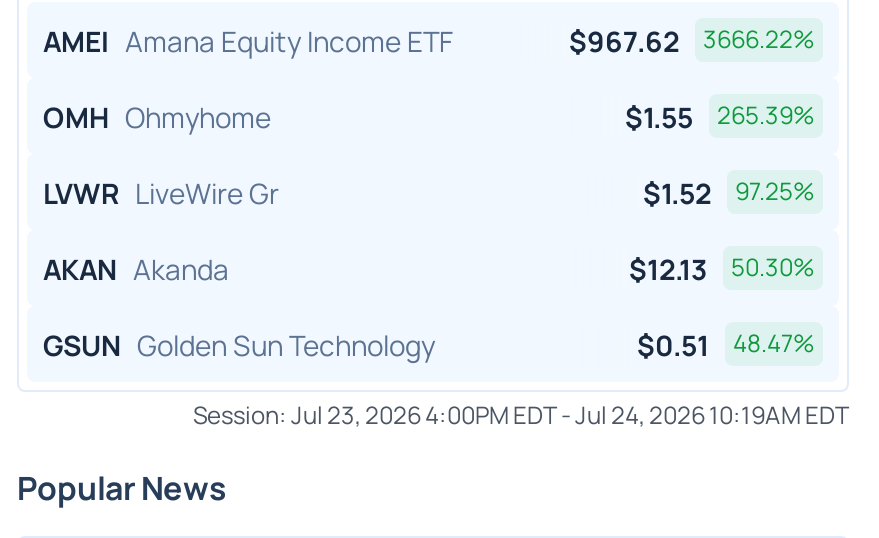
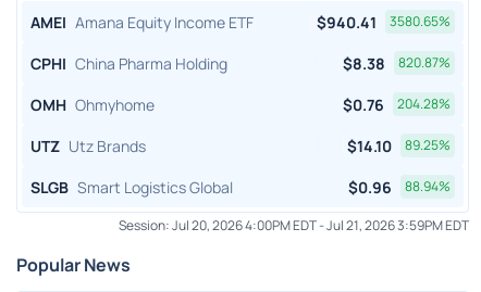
- $967.62
- 3666.22%
+ $940.41
+ 3580.65%
+ CPHI China Pharma Holding
+ $8.38
+ 820.87%

- $1.55
- 265.39%
- LVWR LiveWire Gr
- $1.52
- 97.25%
- AKAN Akanda
- $12.13
- 50.30%
- GSUN Golden Sun Technology
- $0.51
- 48.47%
- Session: Jul 23, 2026 4:00PM EDT-Jul 24, 2026 10:19AM EDT
+ $0.76
+ 204.28%
+ UTZ Utz Brands
+ $14.10
+ 89.25%
+ SLGB Smart Logistics Global
+ $0.96
+ 88.94%
+ Session: Jul 20, 2026 4:00PM EDT - Jul 21, 2026 3:59PM EDT

moved down: OMH Ohmyhome
